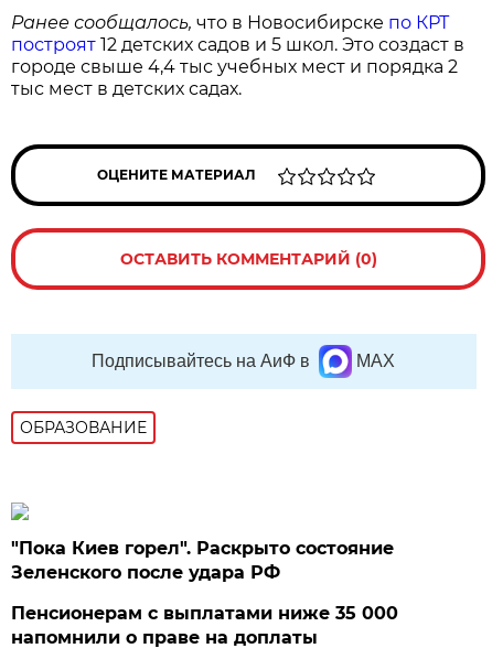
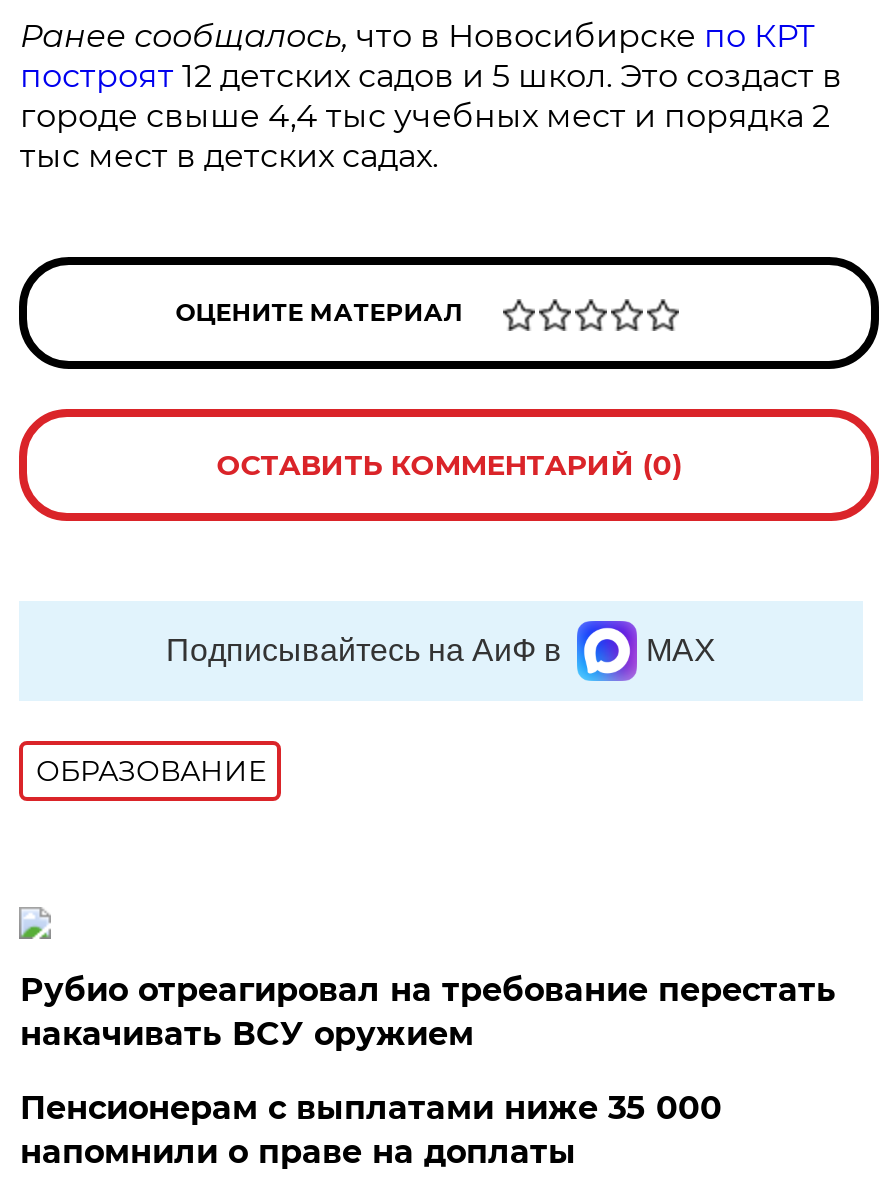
- "Пока Киев горел". Раскрыто состояние
- Зеленского после удара РФ
+ Рубио отреагировал на требование перестать
+ накачивать ВСУ оружием
